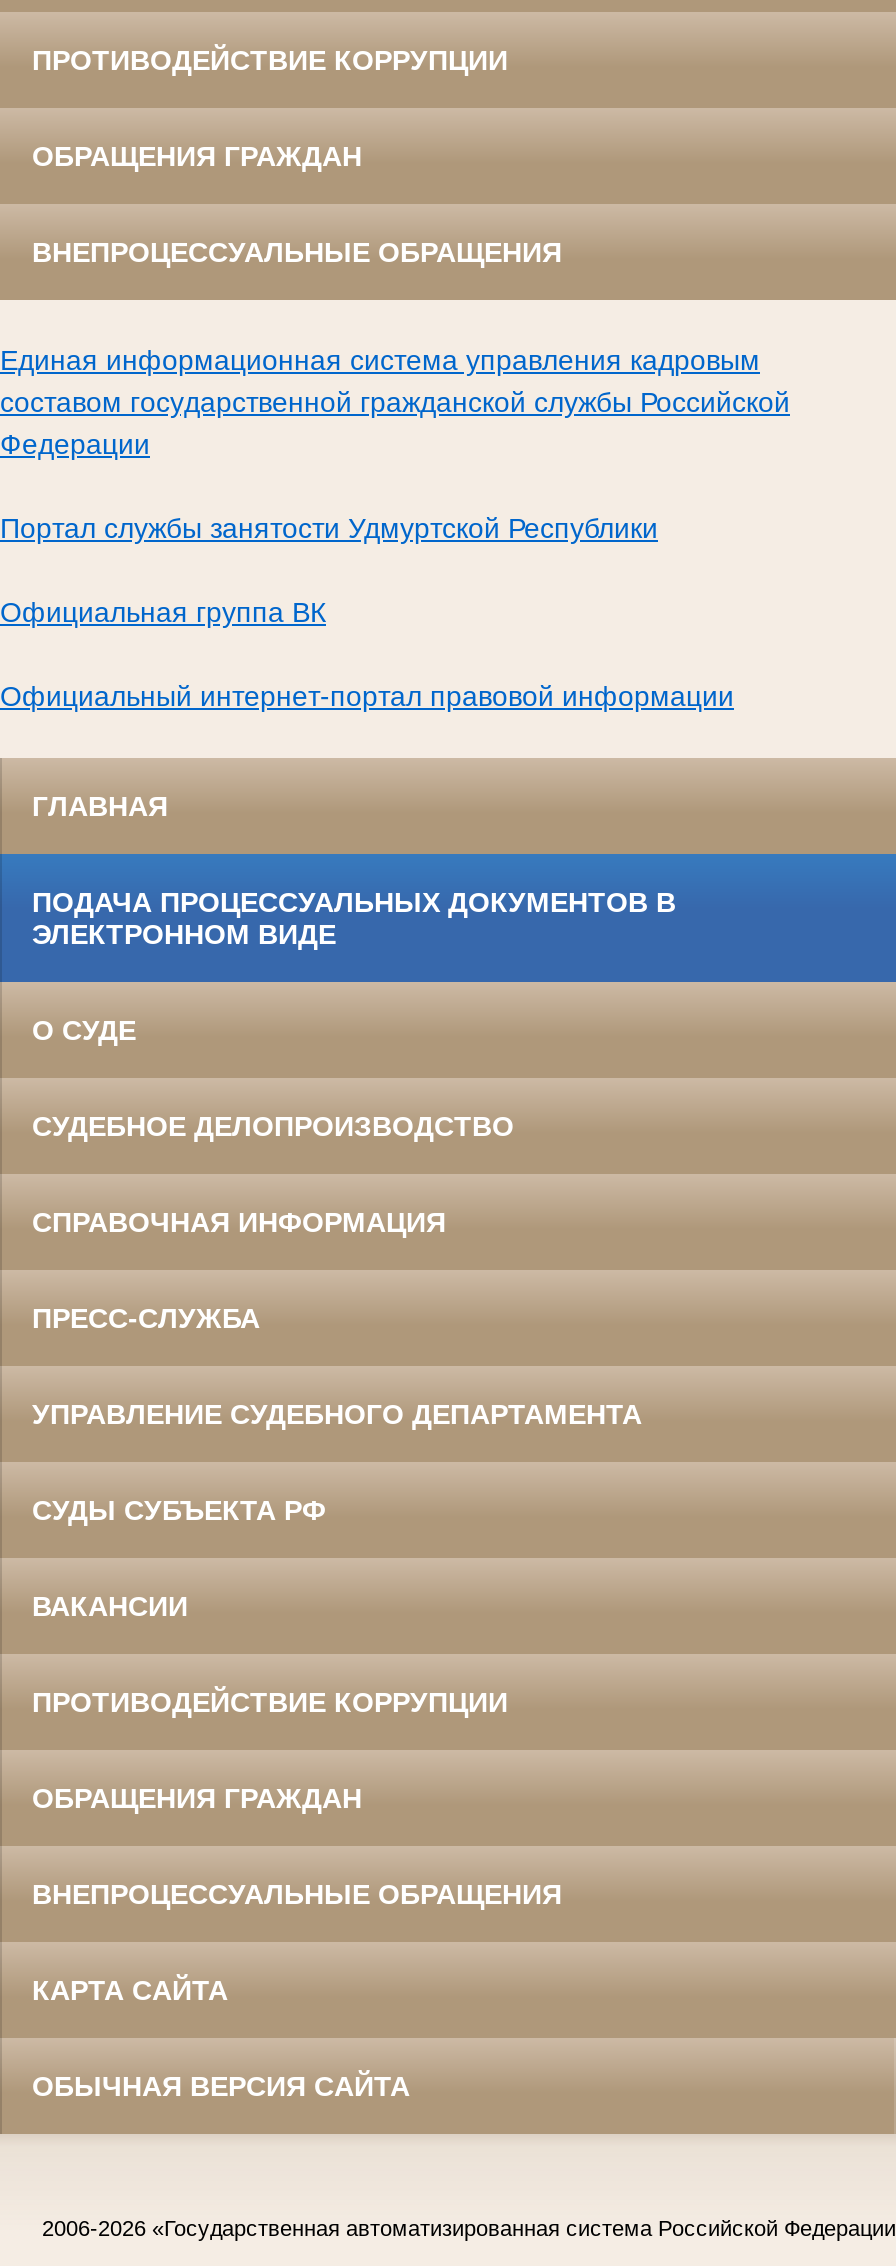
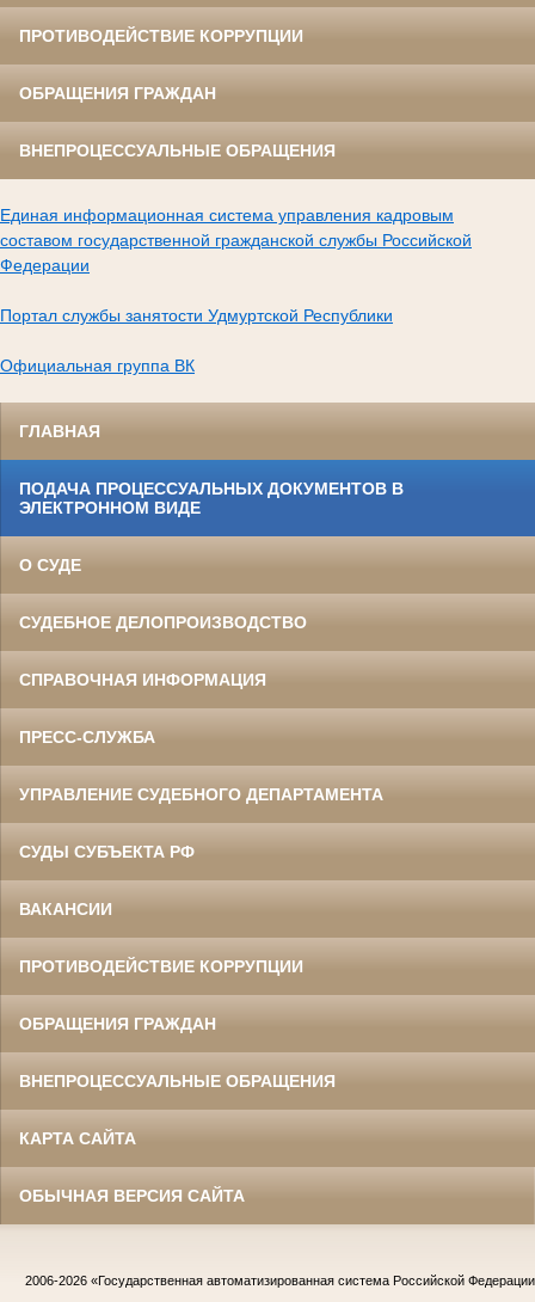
- Официальный интернет-портал правовой информации
